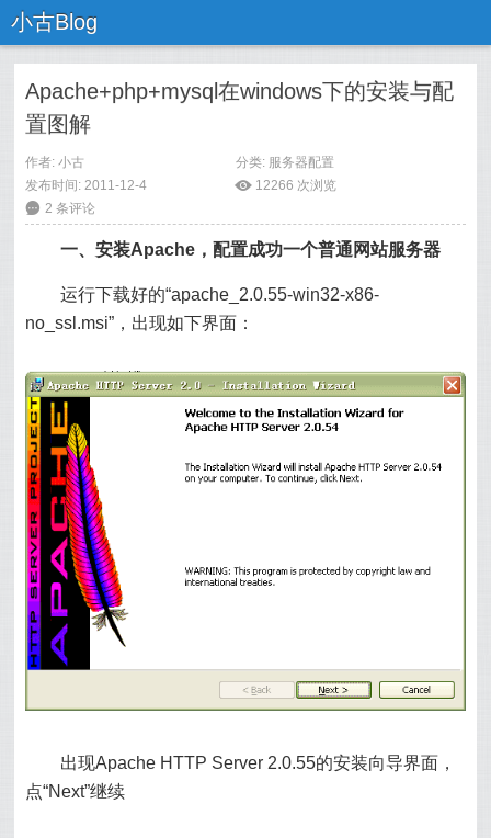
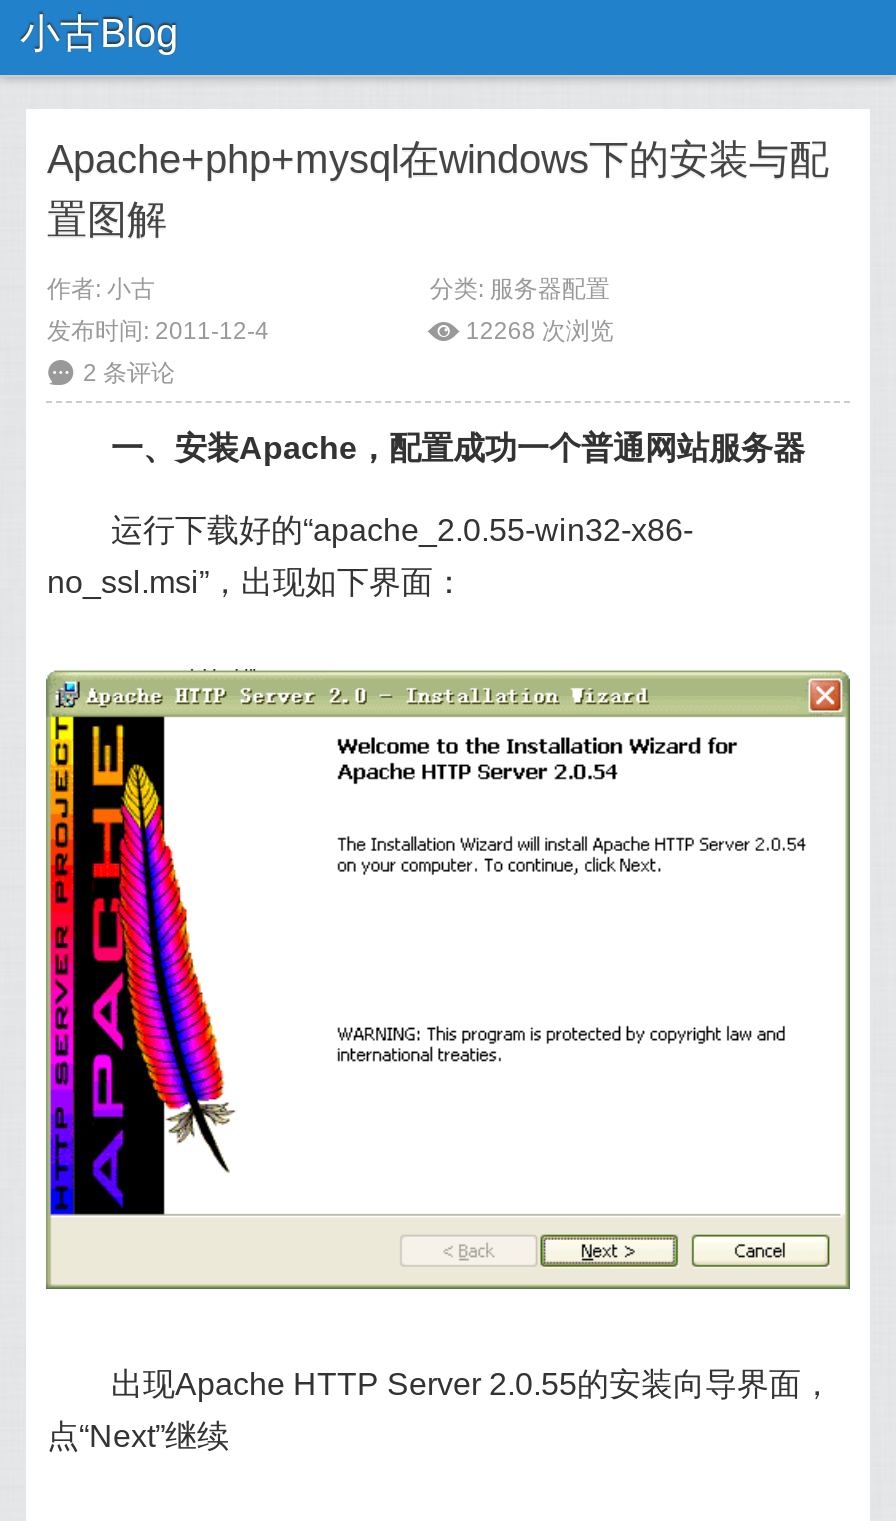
- ė 12266 次浏览
+ ė 12268 次浏览
